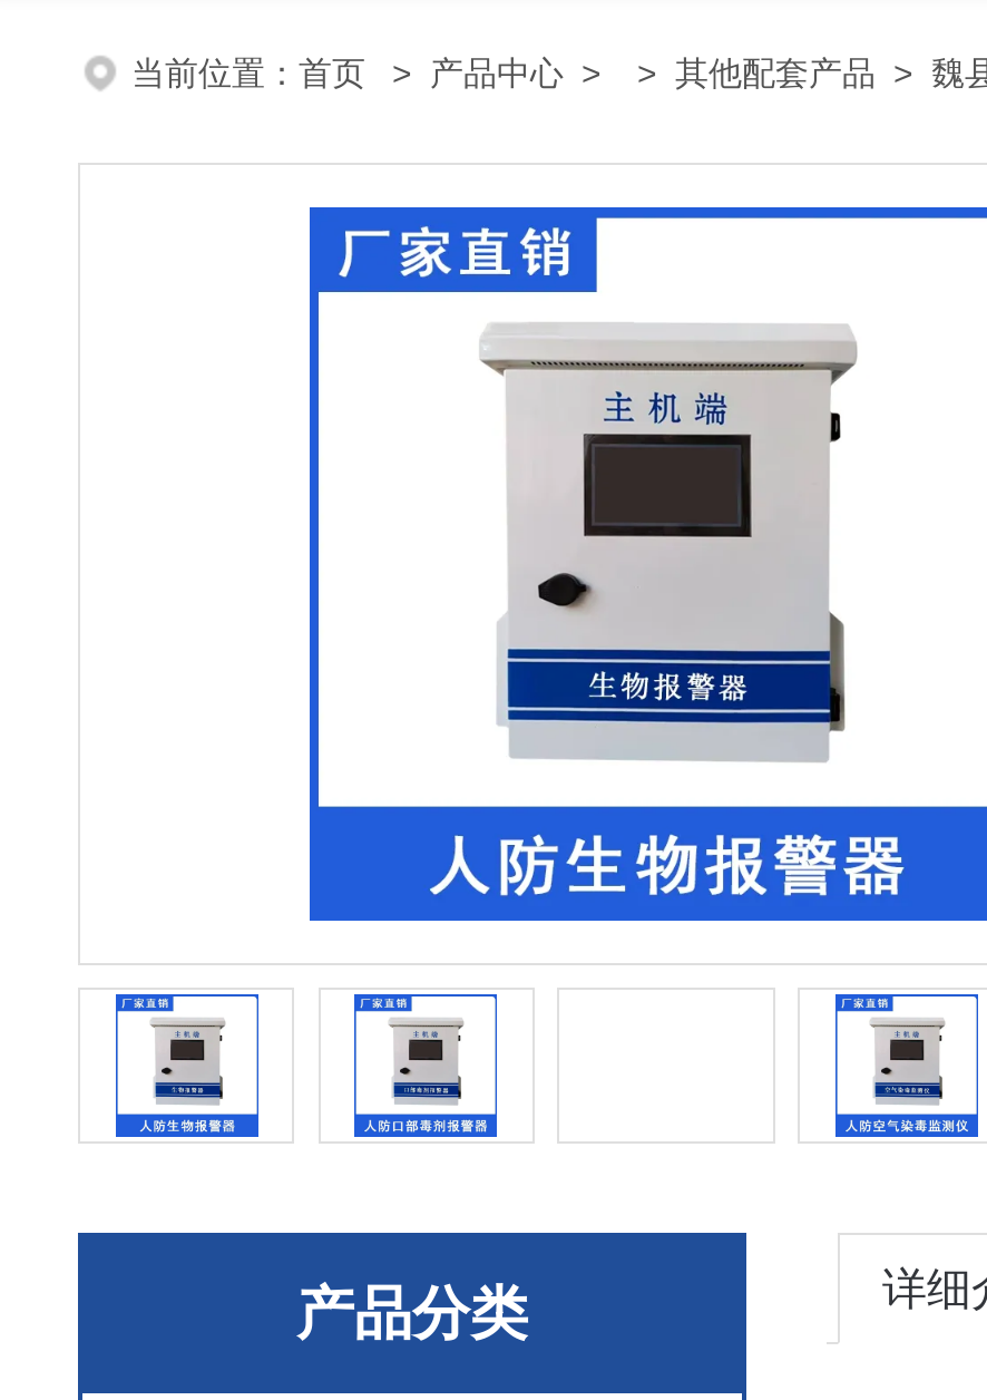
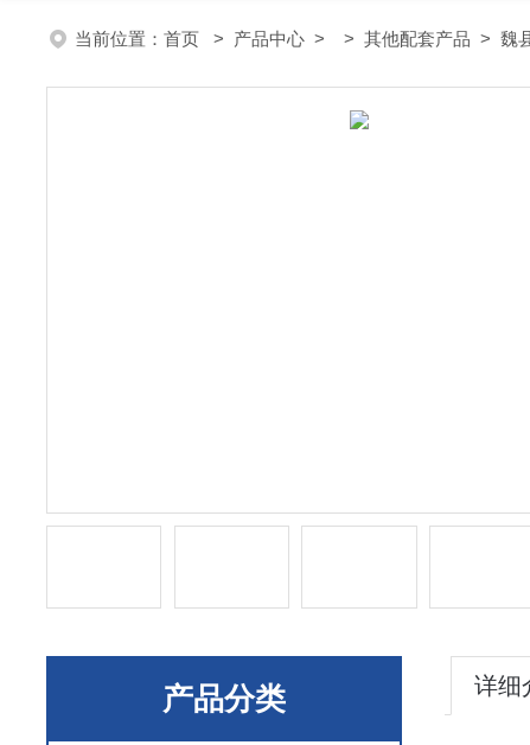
- [image]

- [image]

- [image]

- [image]
